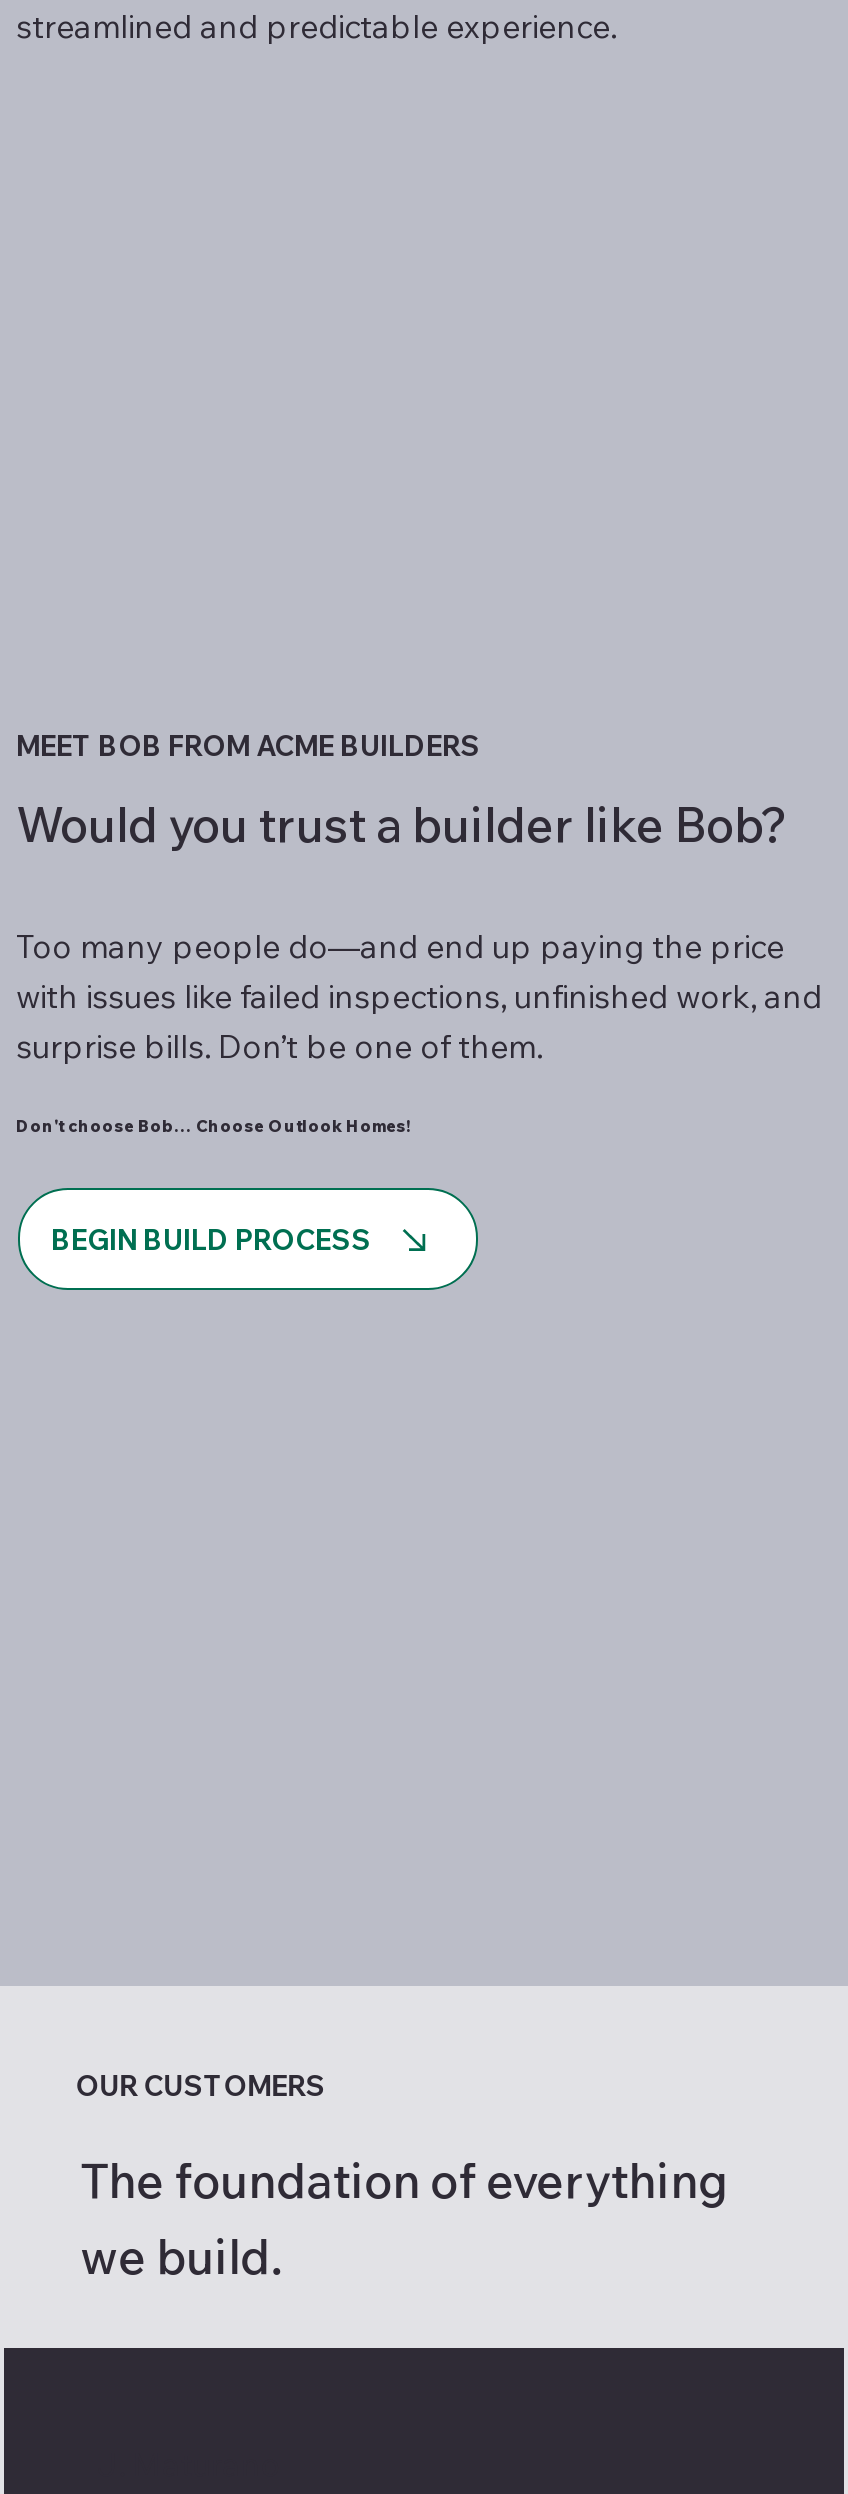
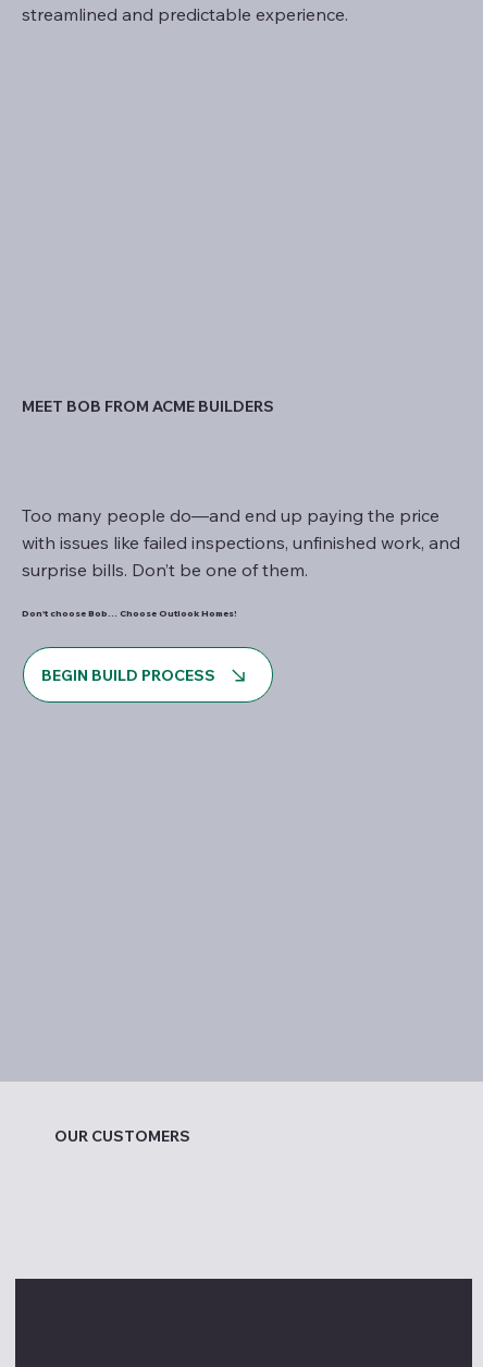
- Would you trust a builder like Bob?

- The foundation of everything
- we build.
